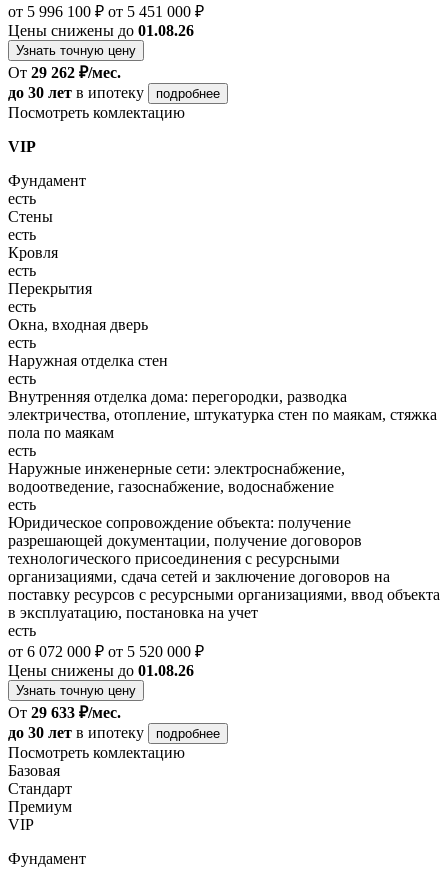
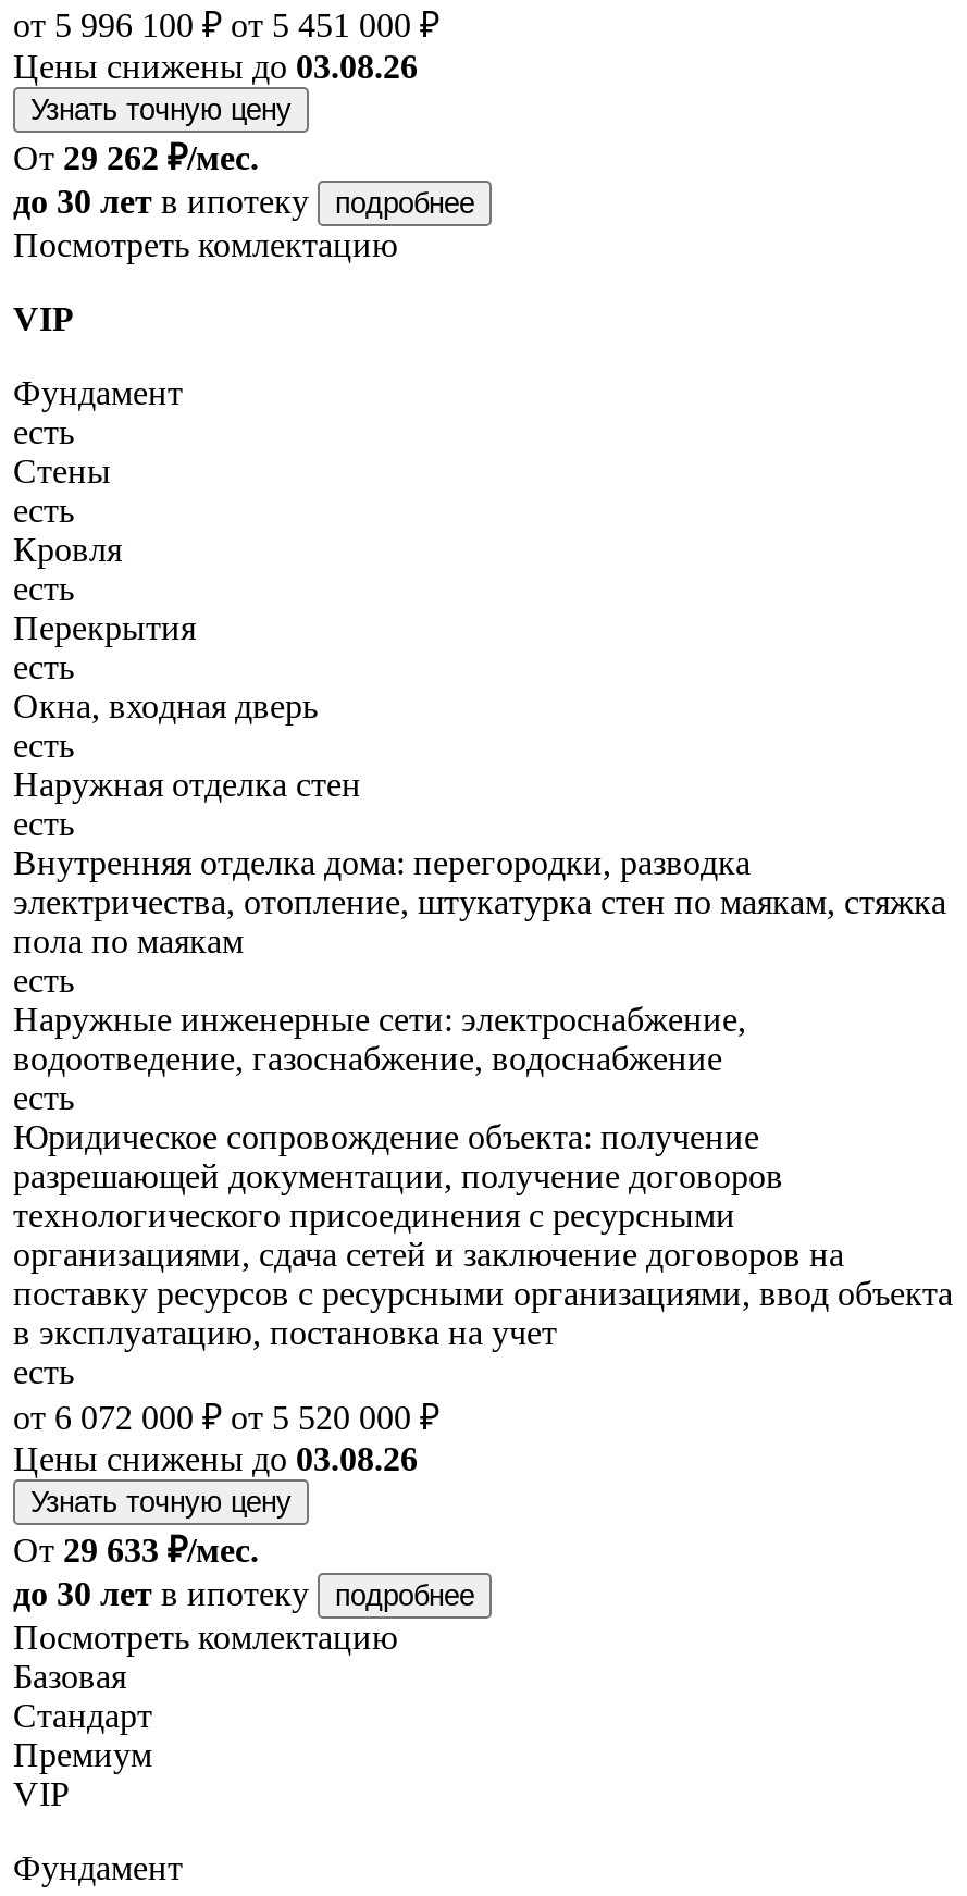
- Цены снижены до 01.08.26
+ Цены снижены до 03.08.26

- Цены снижены до 01.08.26
+ Цены снижены до 03.08.26
